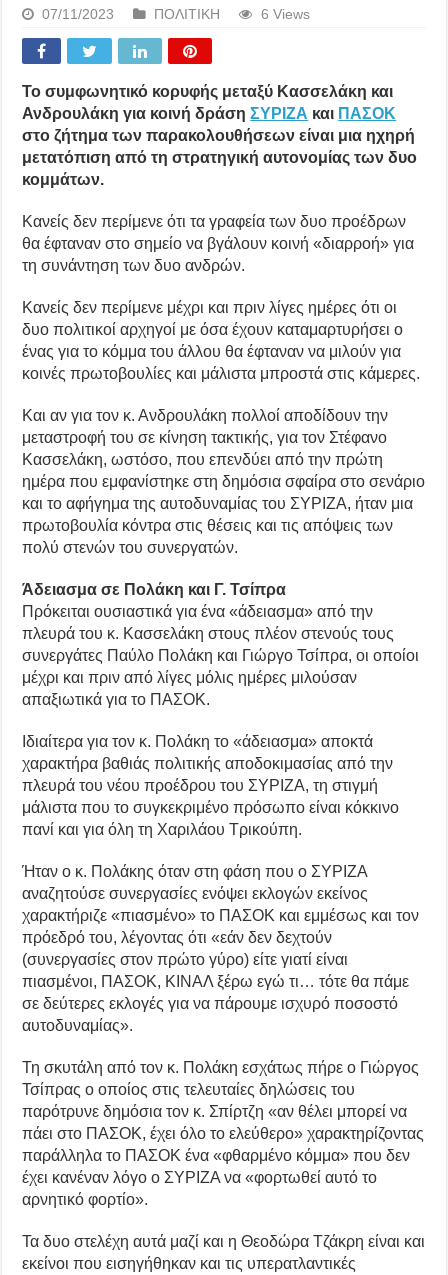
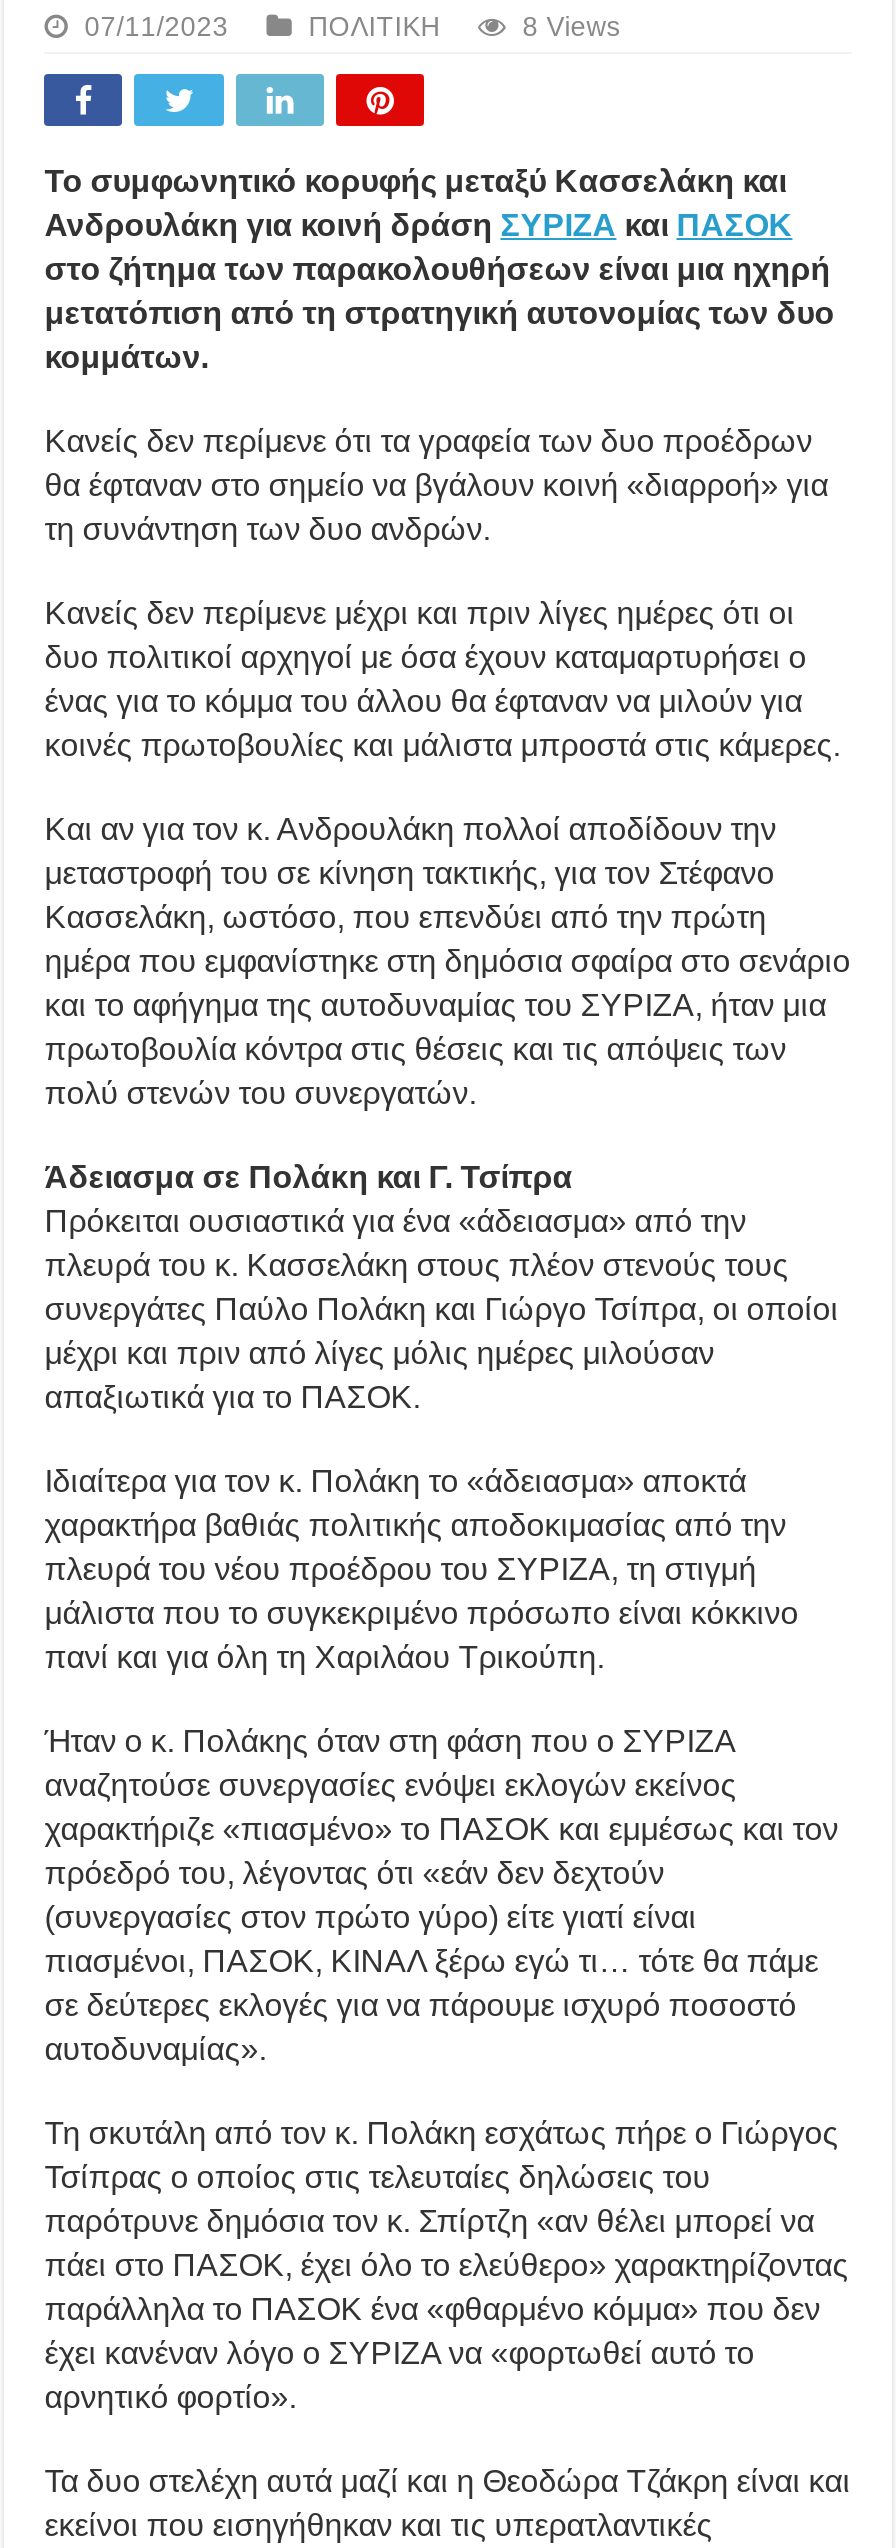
- 6 Views
+ 8 Views
